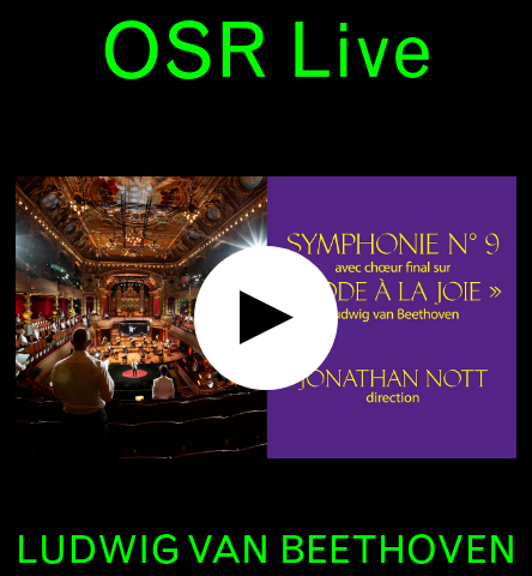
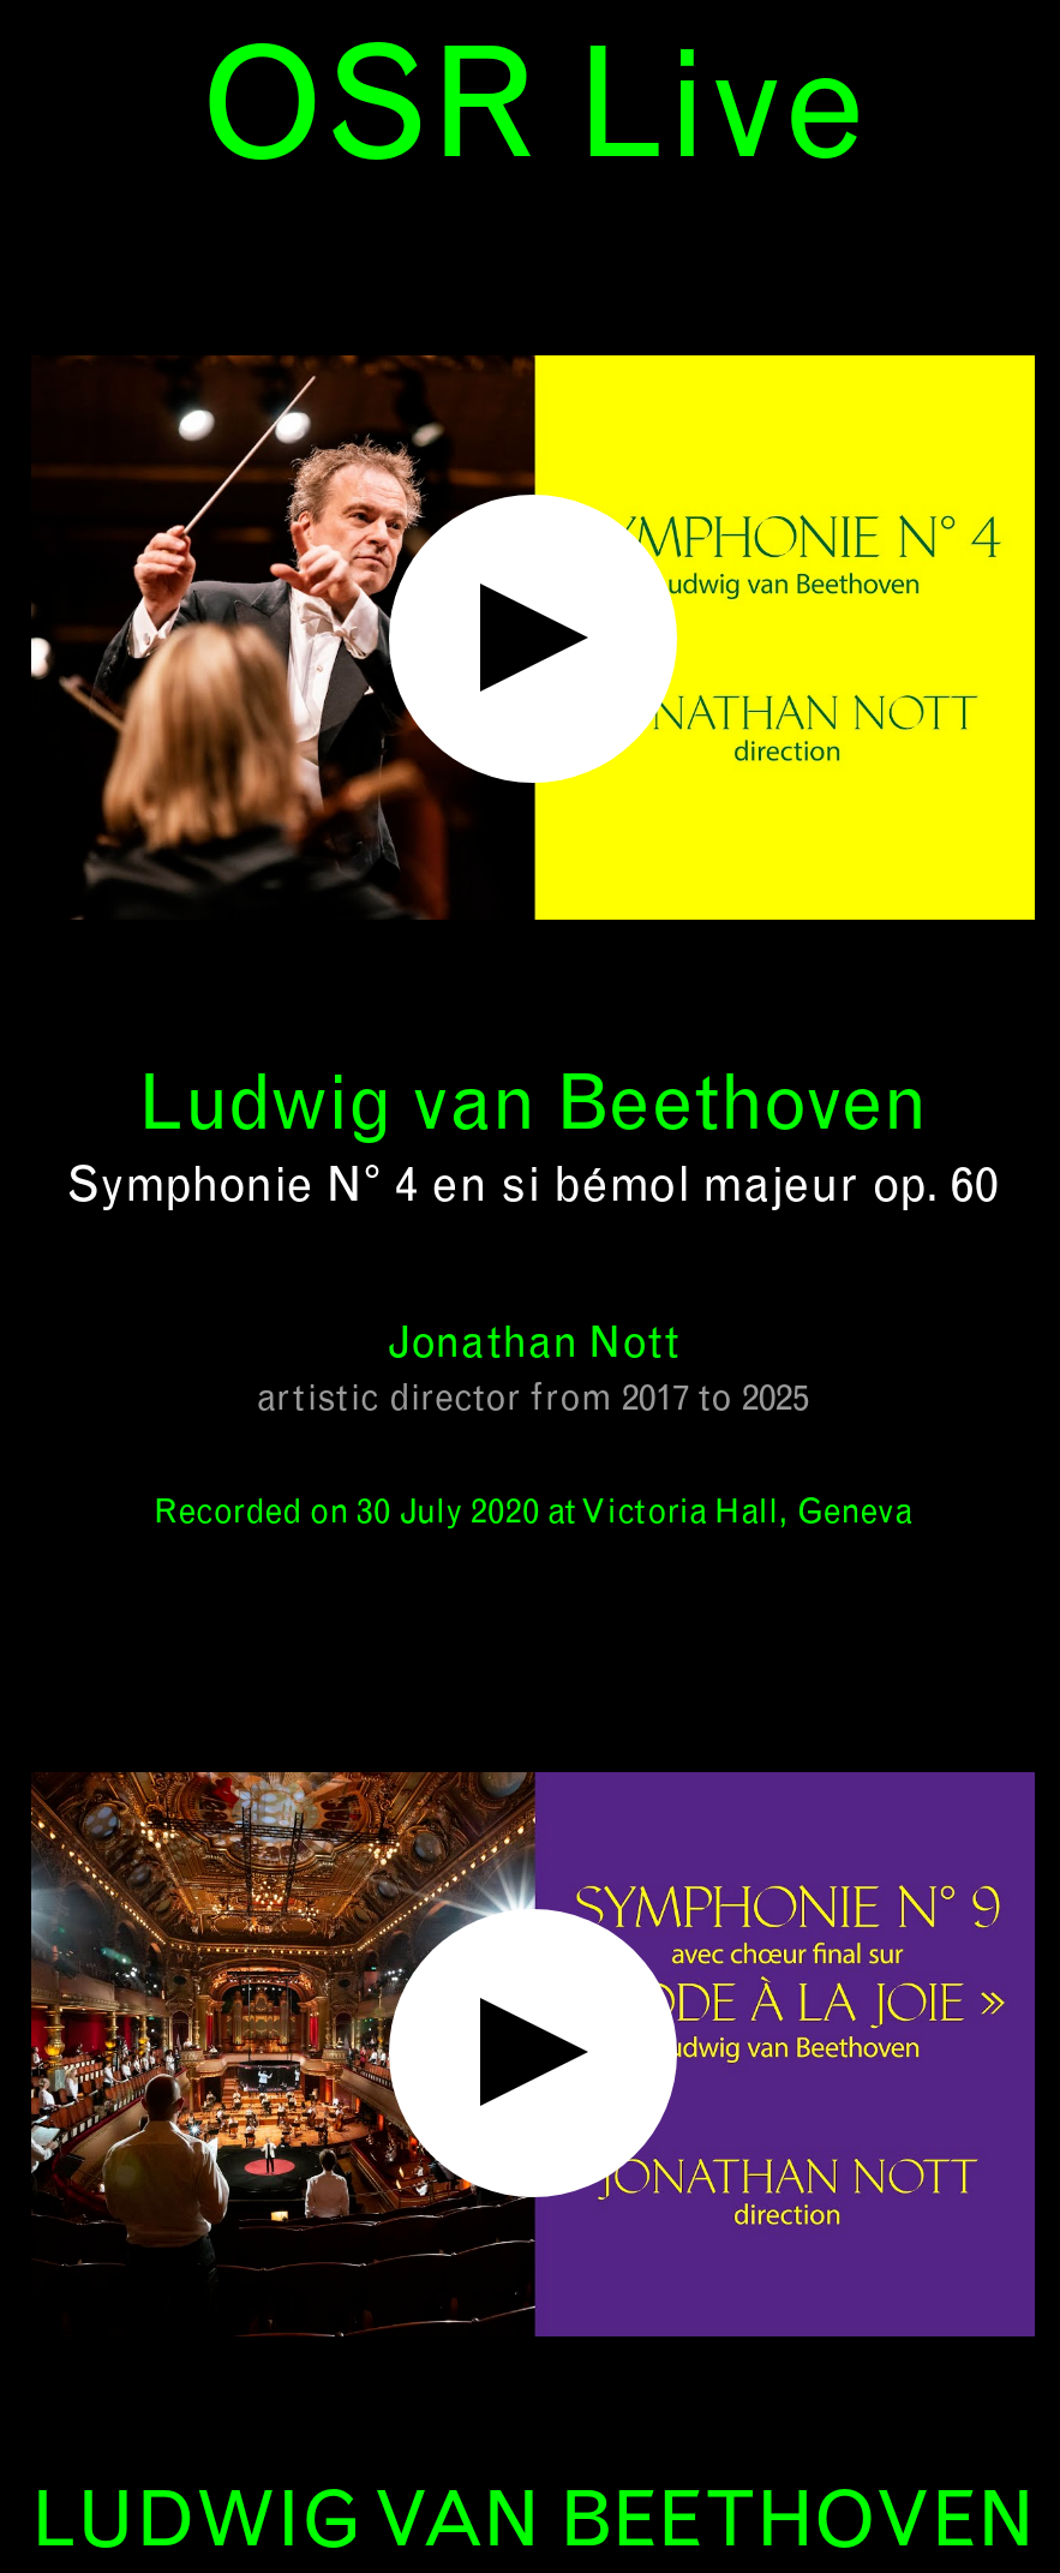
+ [image]

+ Ludwig van Beethoven
+ Symphonie N° 4 en si bémol majeur op. 60
+ Jonathan Nott
+ artistic director from 2017 to 2025
+ Recorded on 30 July 2020 at Victoria Hall, Geneva
